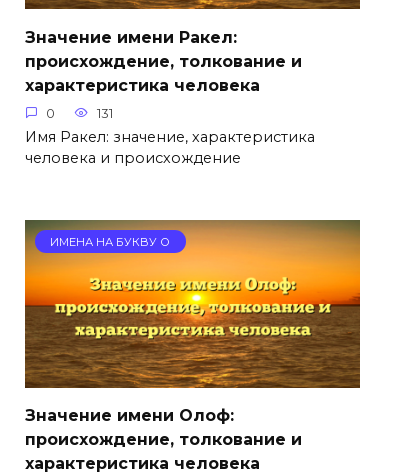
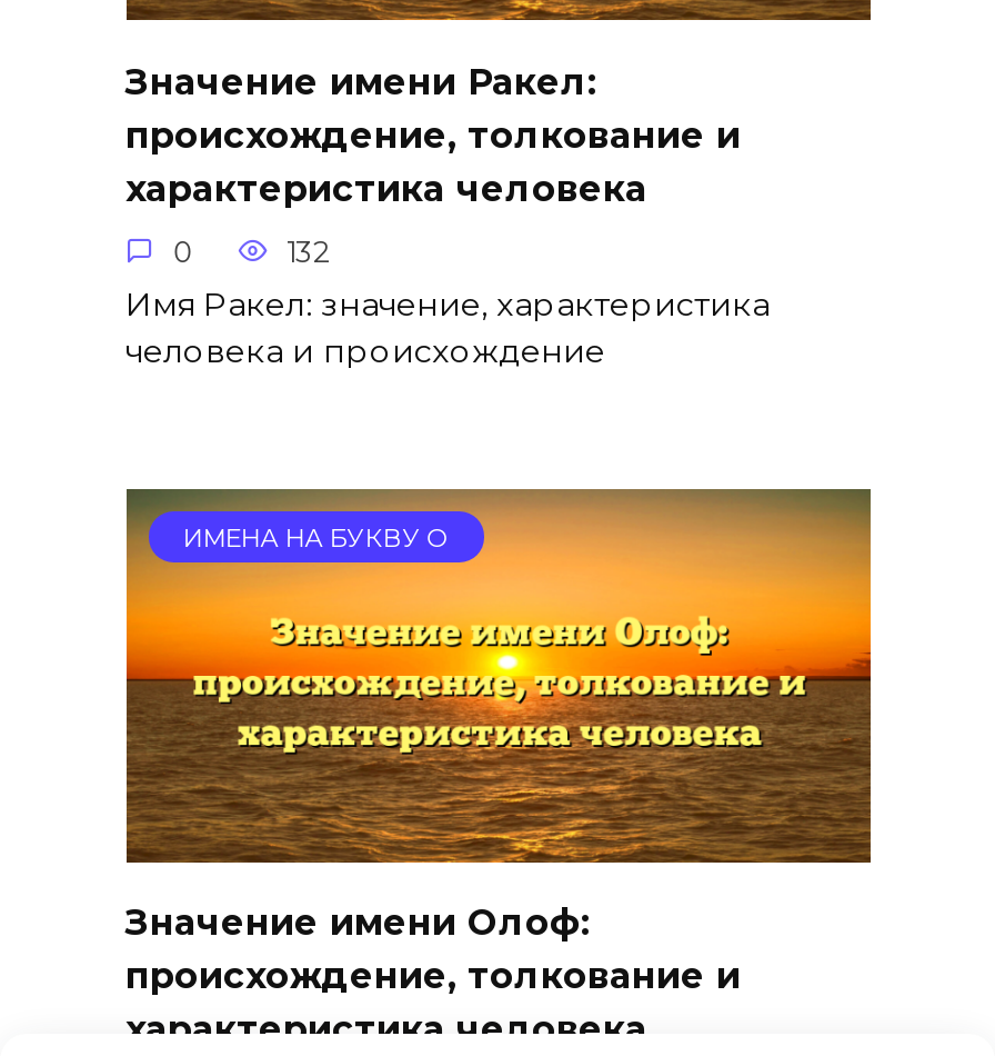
- 131
+ 132
